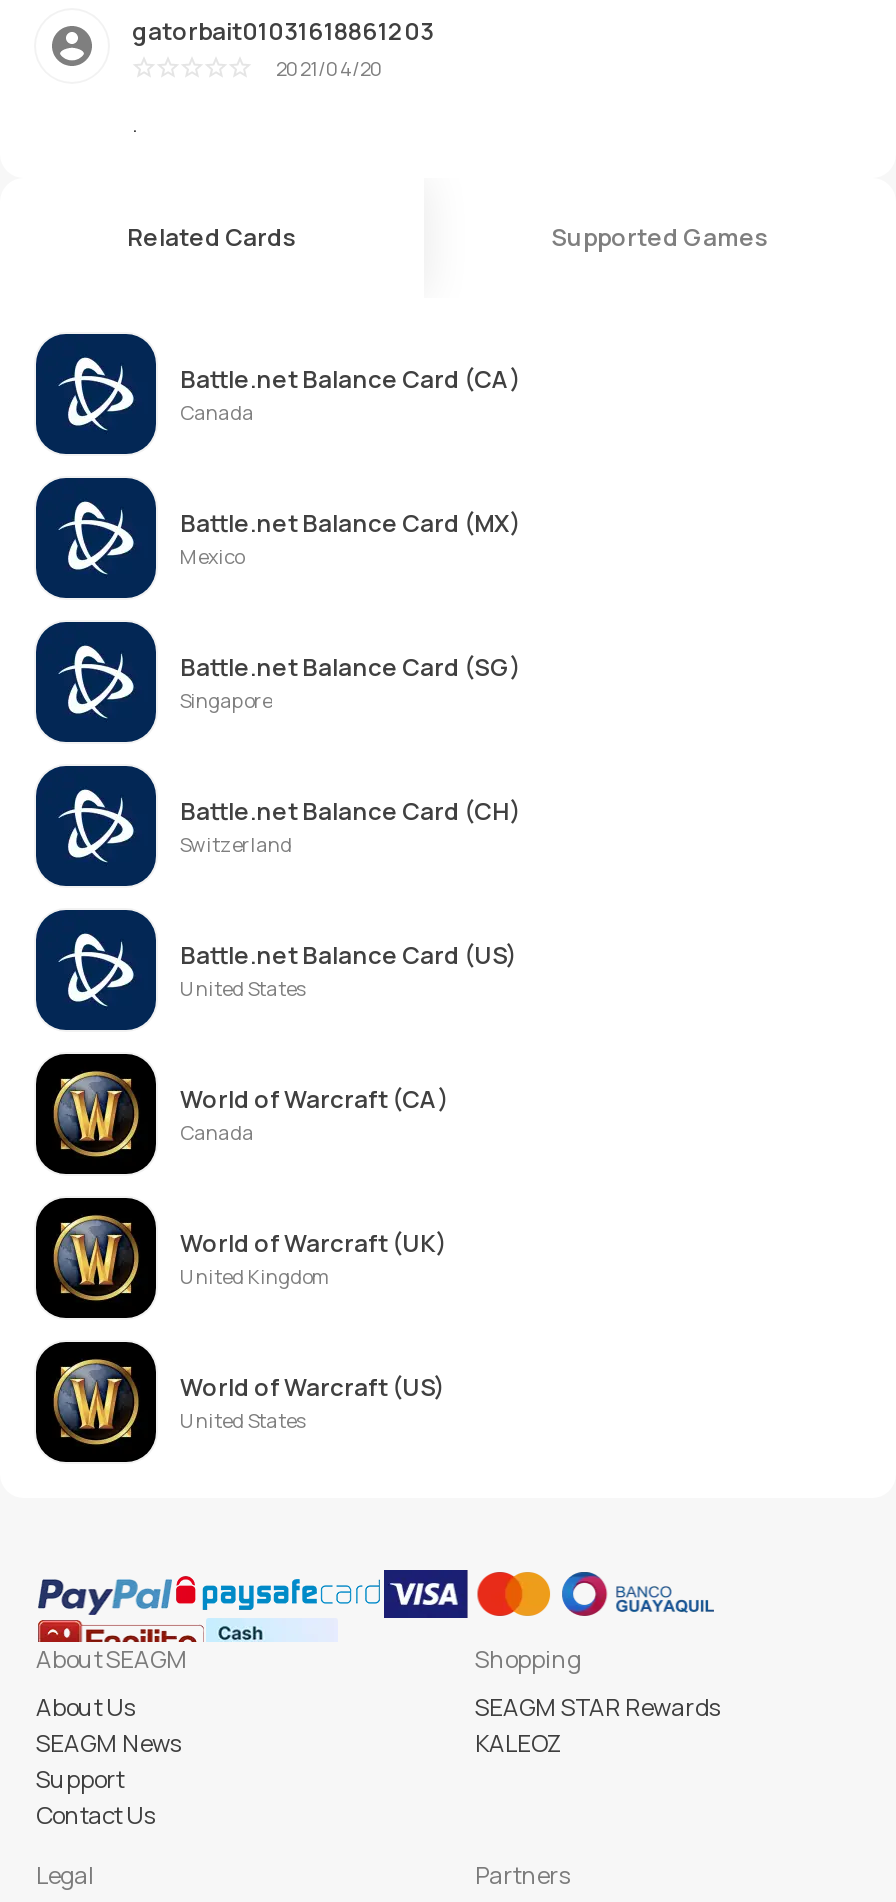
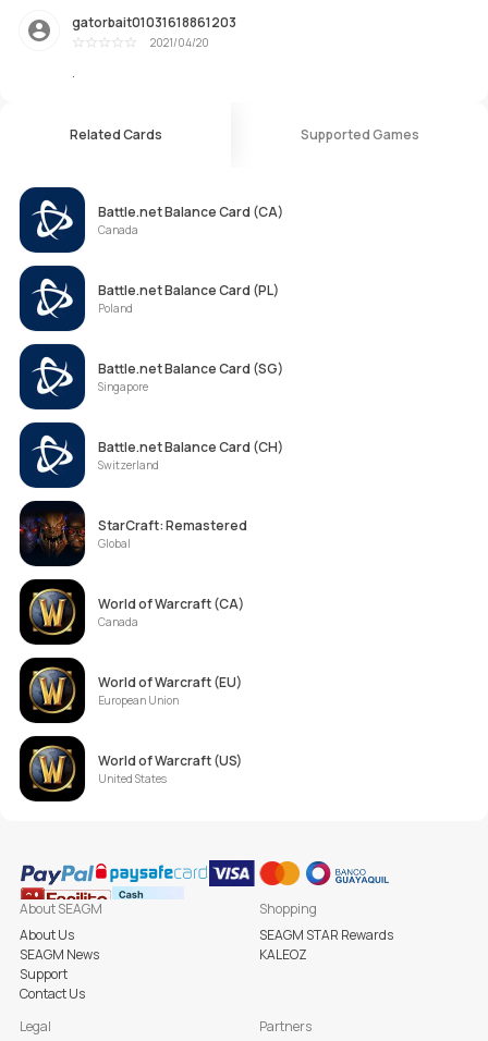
- Battle.net Balance Card (MX)
- Mexico
+ Battle.net Balance Card (PL)
+ Poland

- [image]
- Battle.net Balance Card (US)
- United States
+ [image]
+ StarCraft: Remastered
+ Global

- World of Warcraft (UK)
- United Kingdom
+ World of Warcraft (EU)
+ European Union
